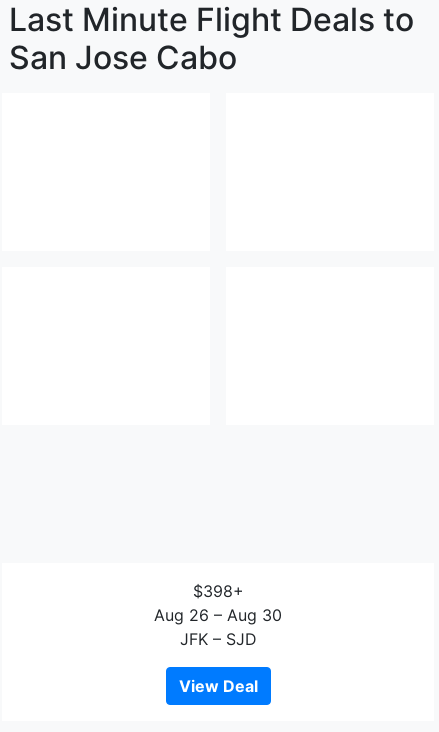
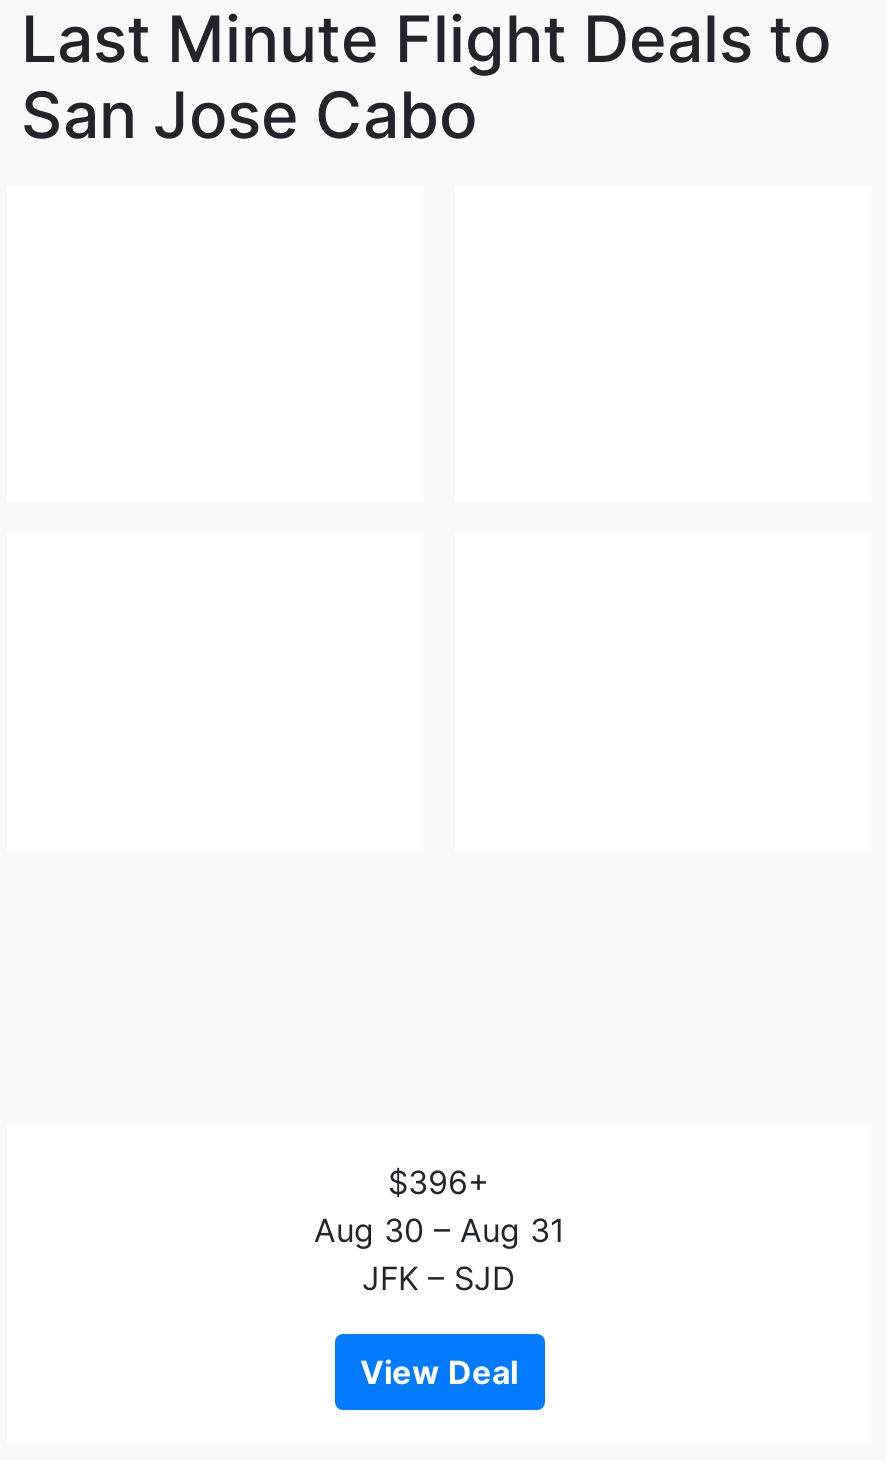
- $398+
+ $396+

- Aug 26 – Aug 30
+ Aug 30 – Aug 31
